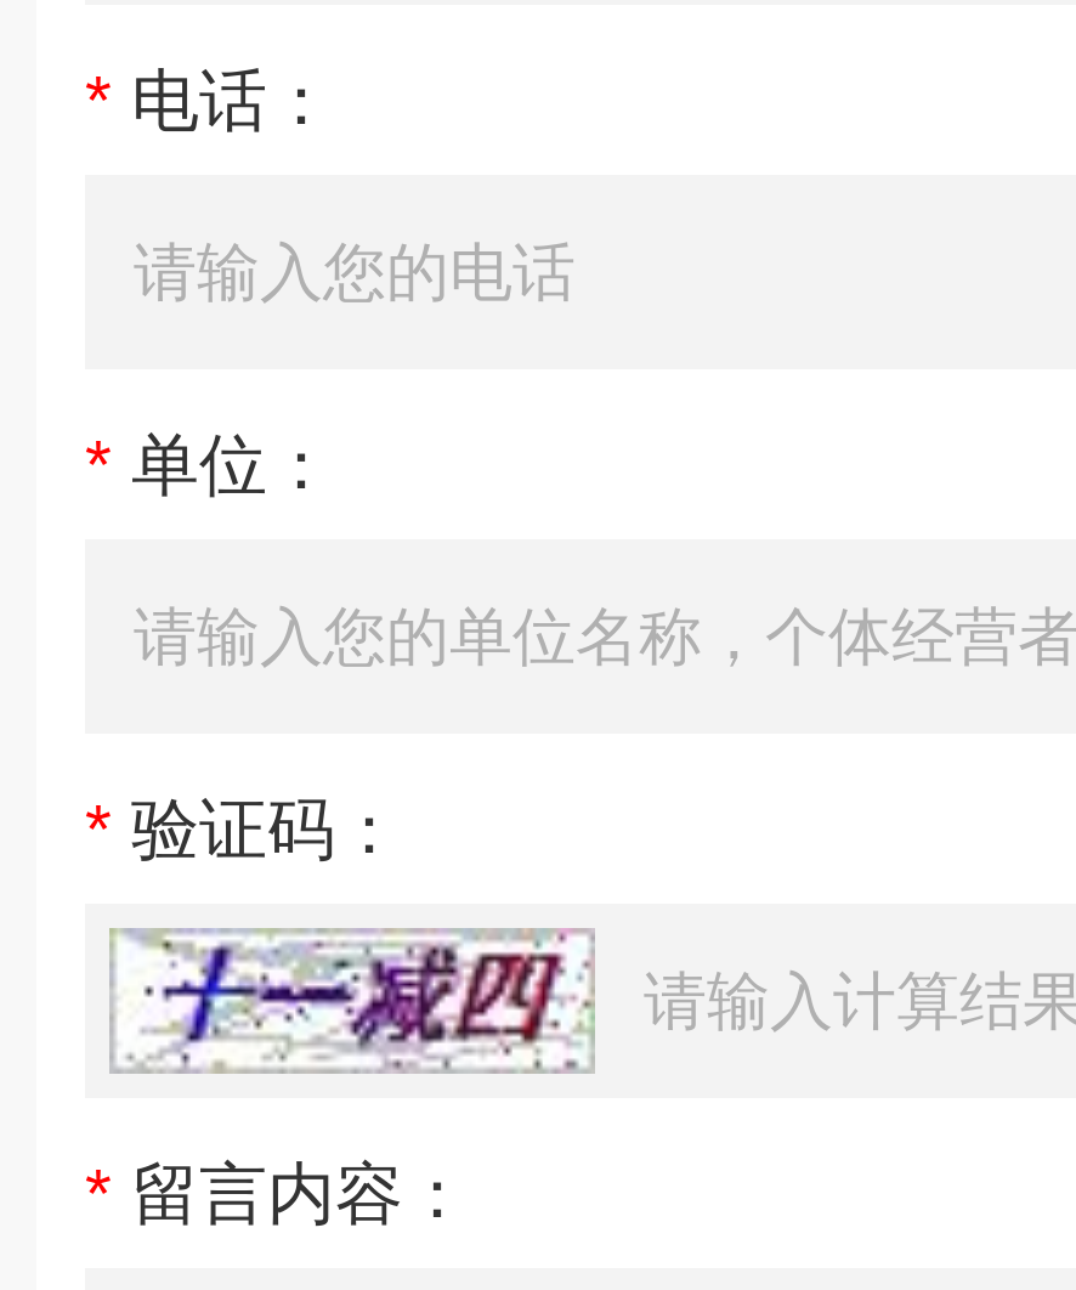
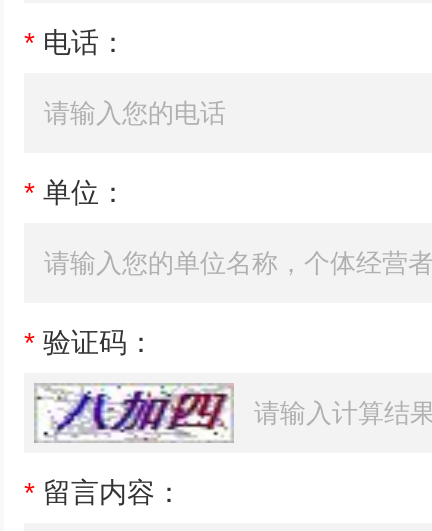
- [image]
+ [image]
